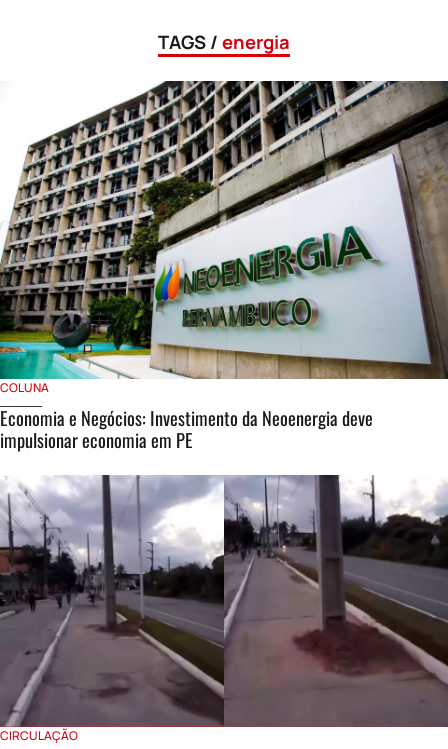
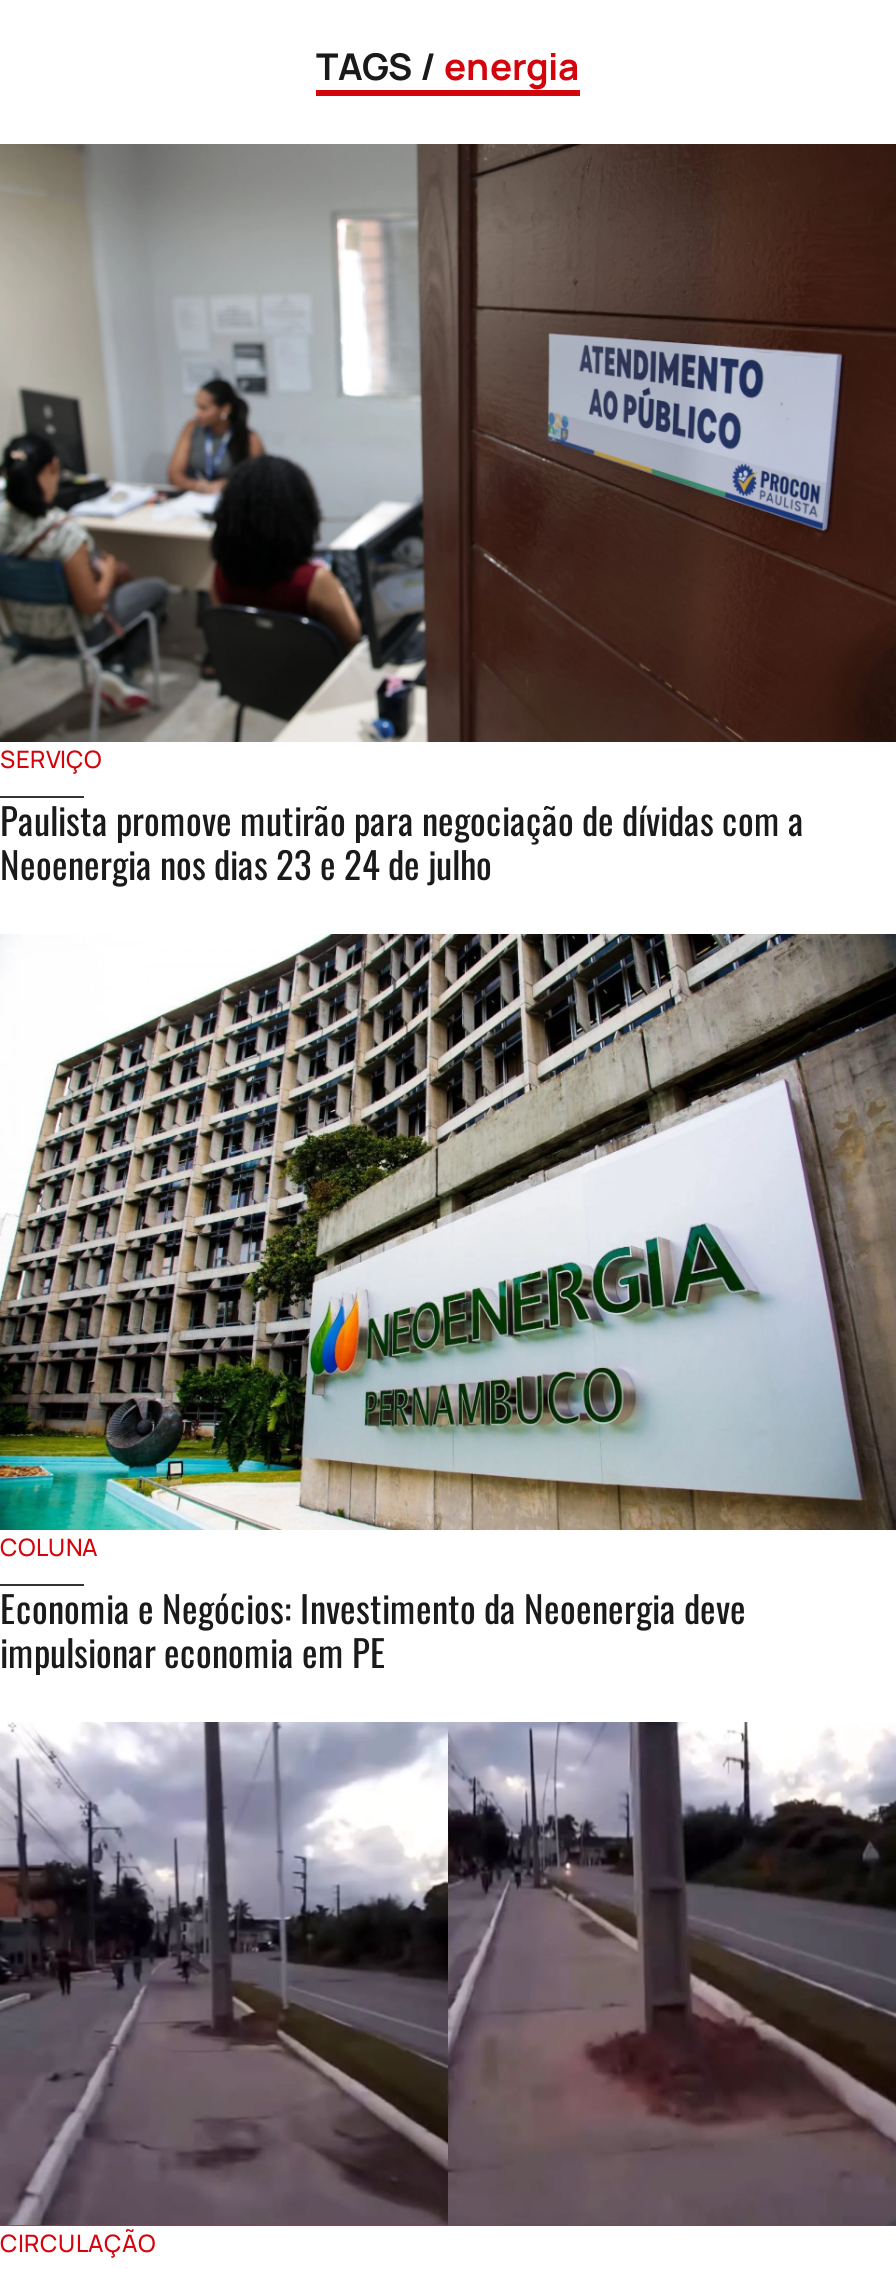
+ [image]
+ SERVIÇO
+ Paulista promove mutirão para negociação de dívidas com a
+ Neoenergia nos dias 23 e 24 de julho
